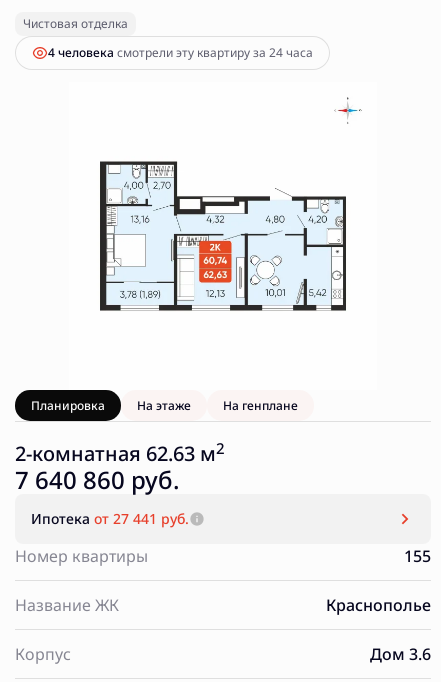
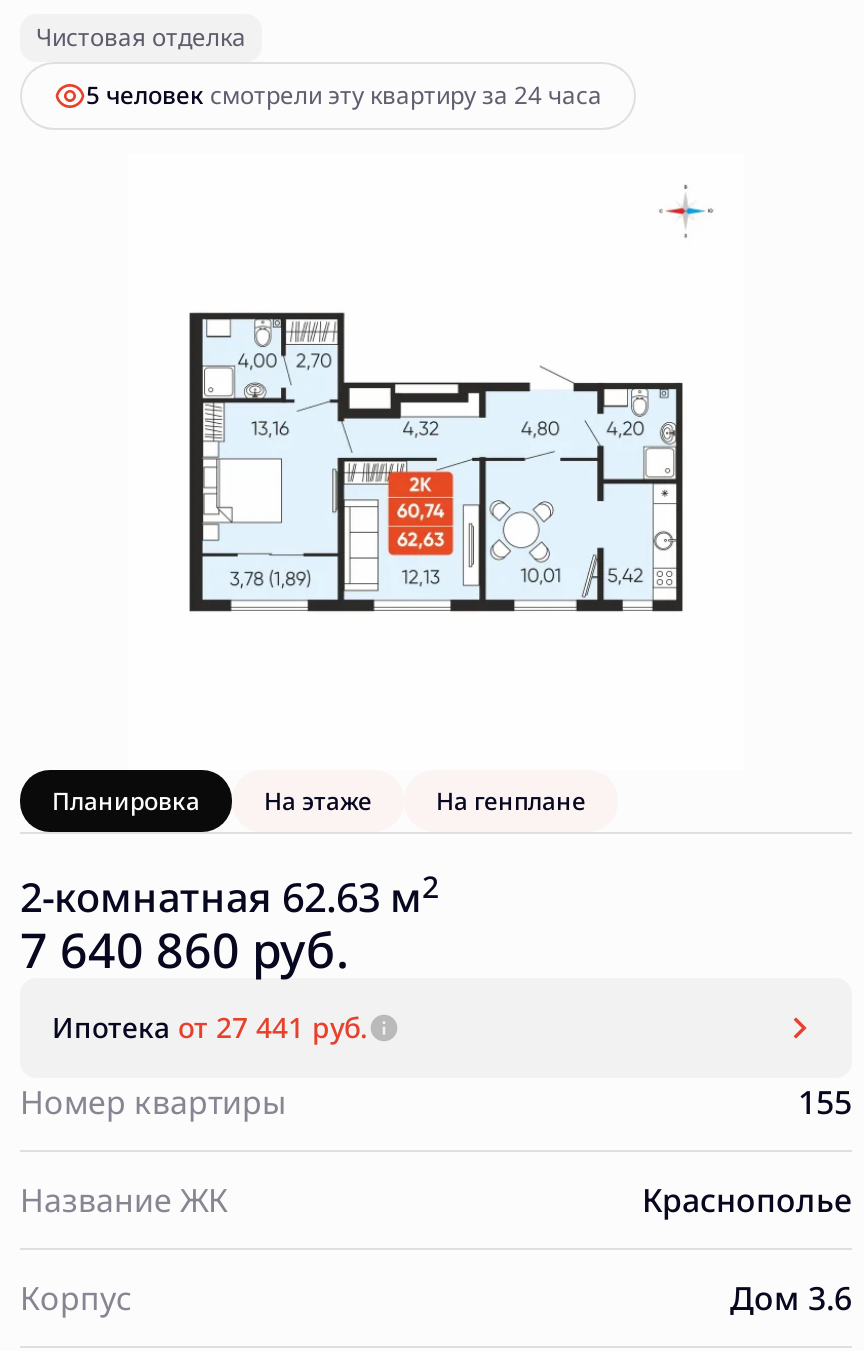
- 4 человекa смотрели эту квартиру за 24 часа
+ 5 человек смотрели эту квартиру за 24 часа
